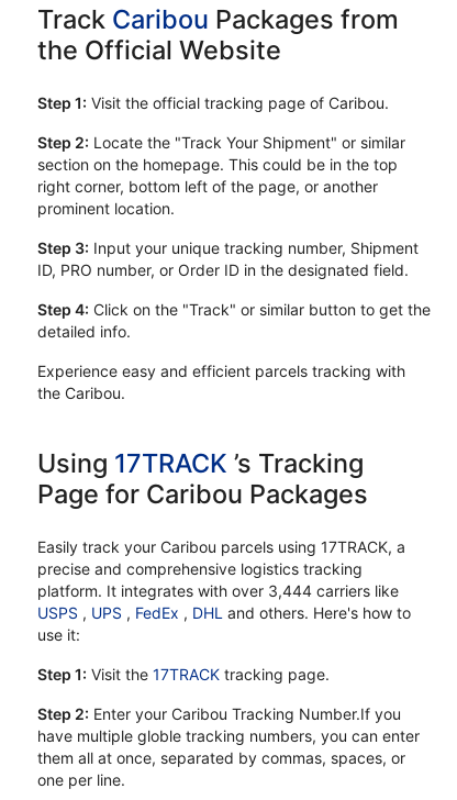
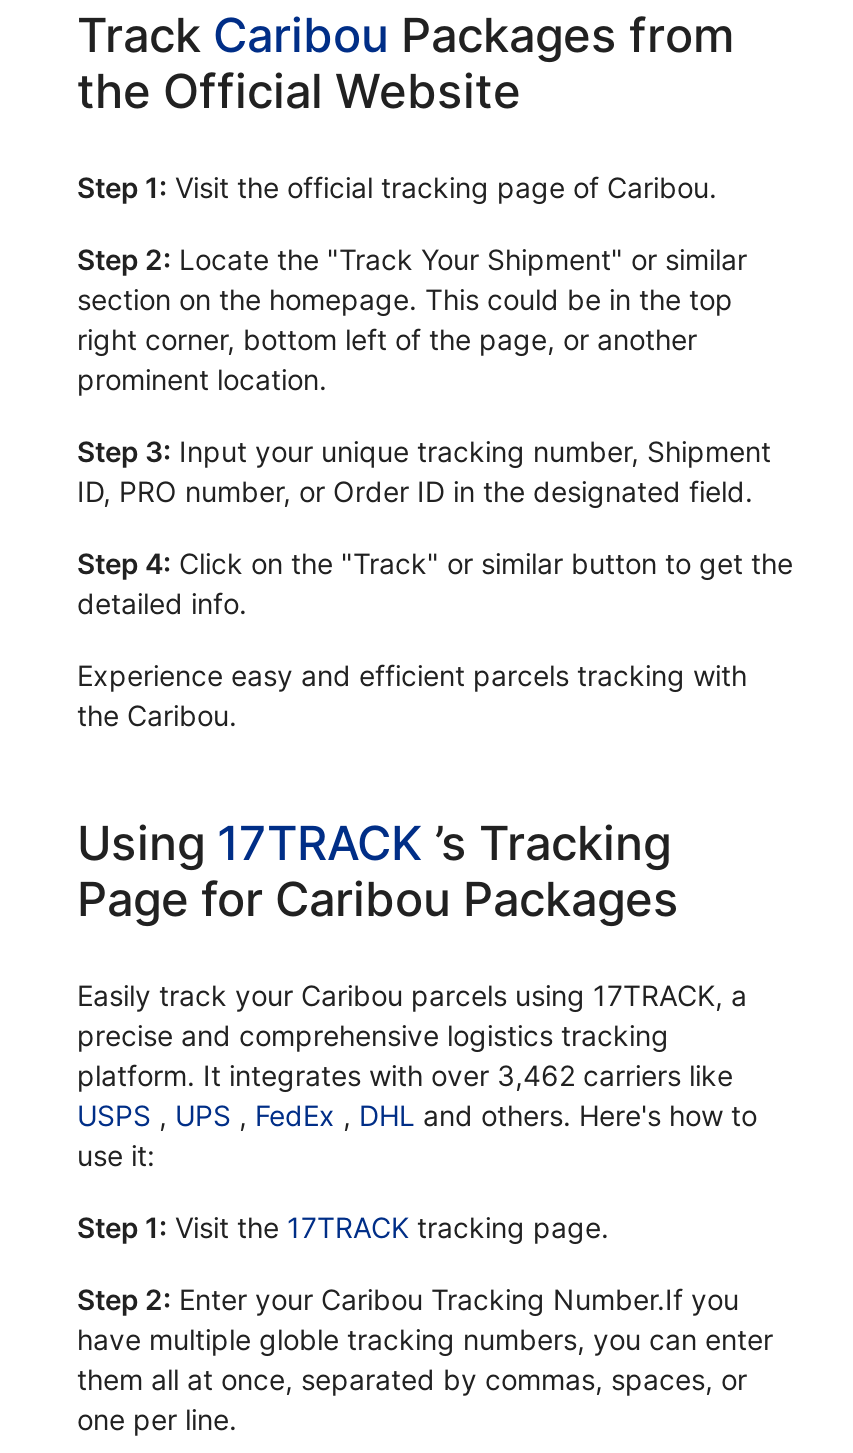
- platform. It integrates with over 3,444 carriers like
+ platform. It integrates with over 3,462 carriers like
